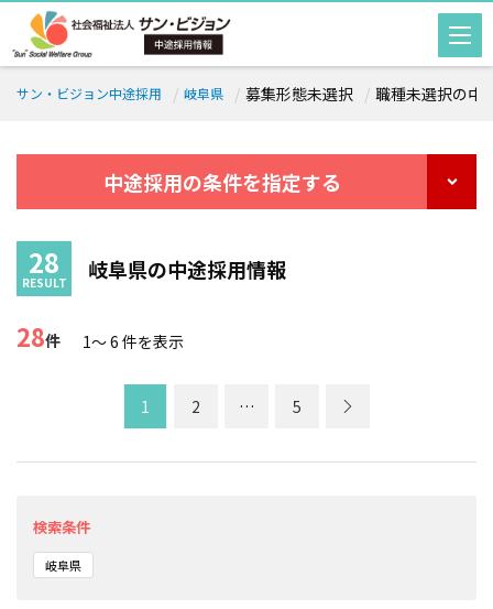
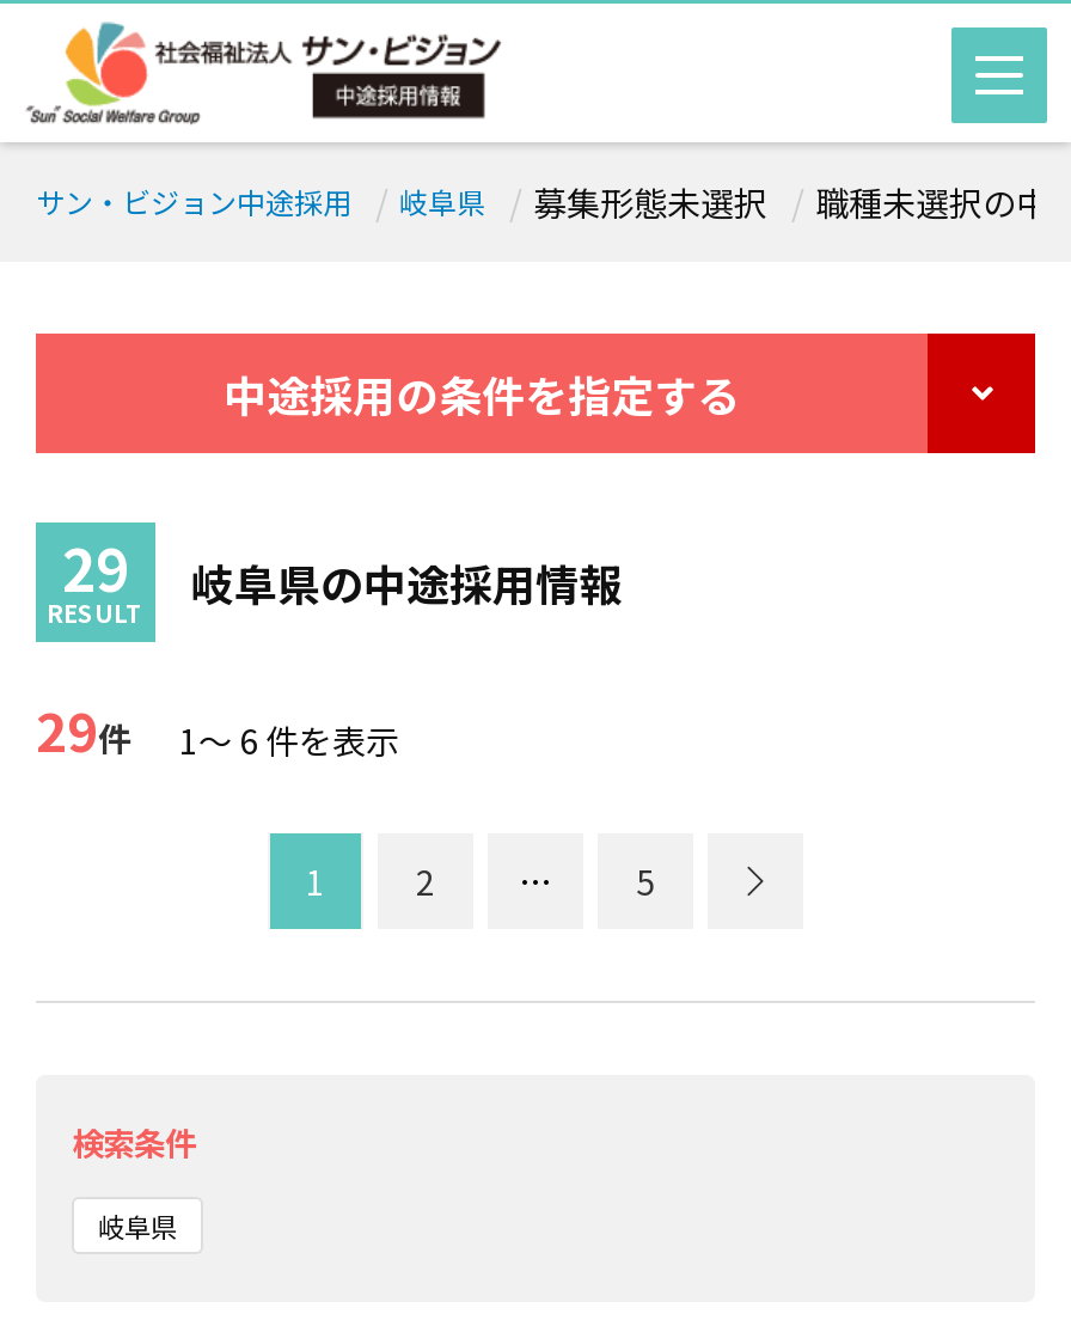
- 28件 1～ 6件を表示
+ 29件 1～ 6件を表示
